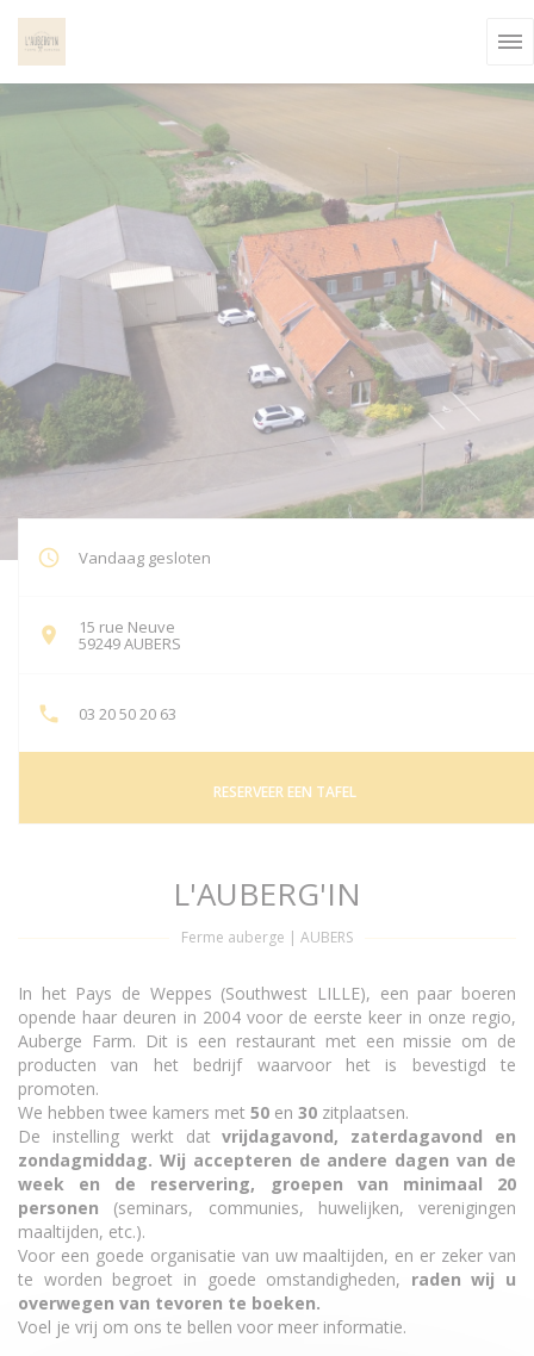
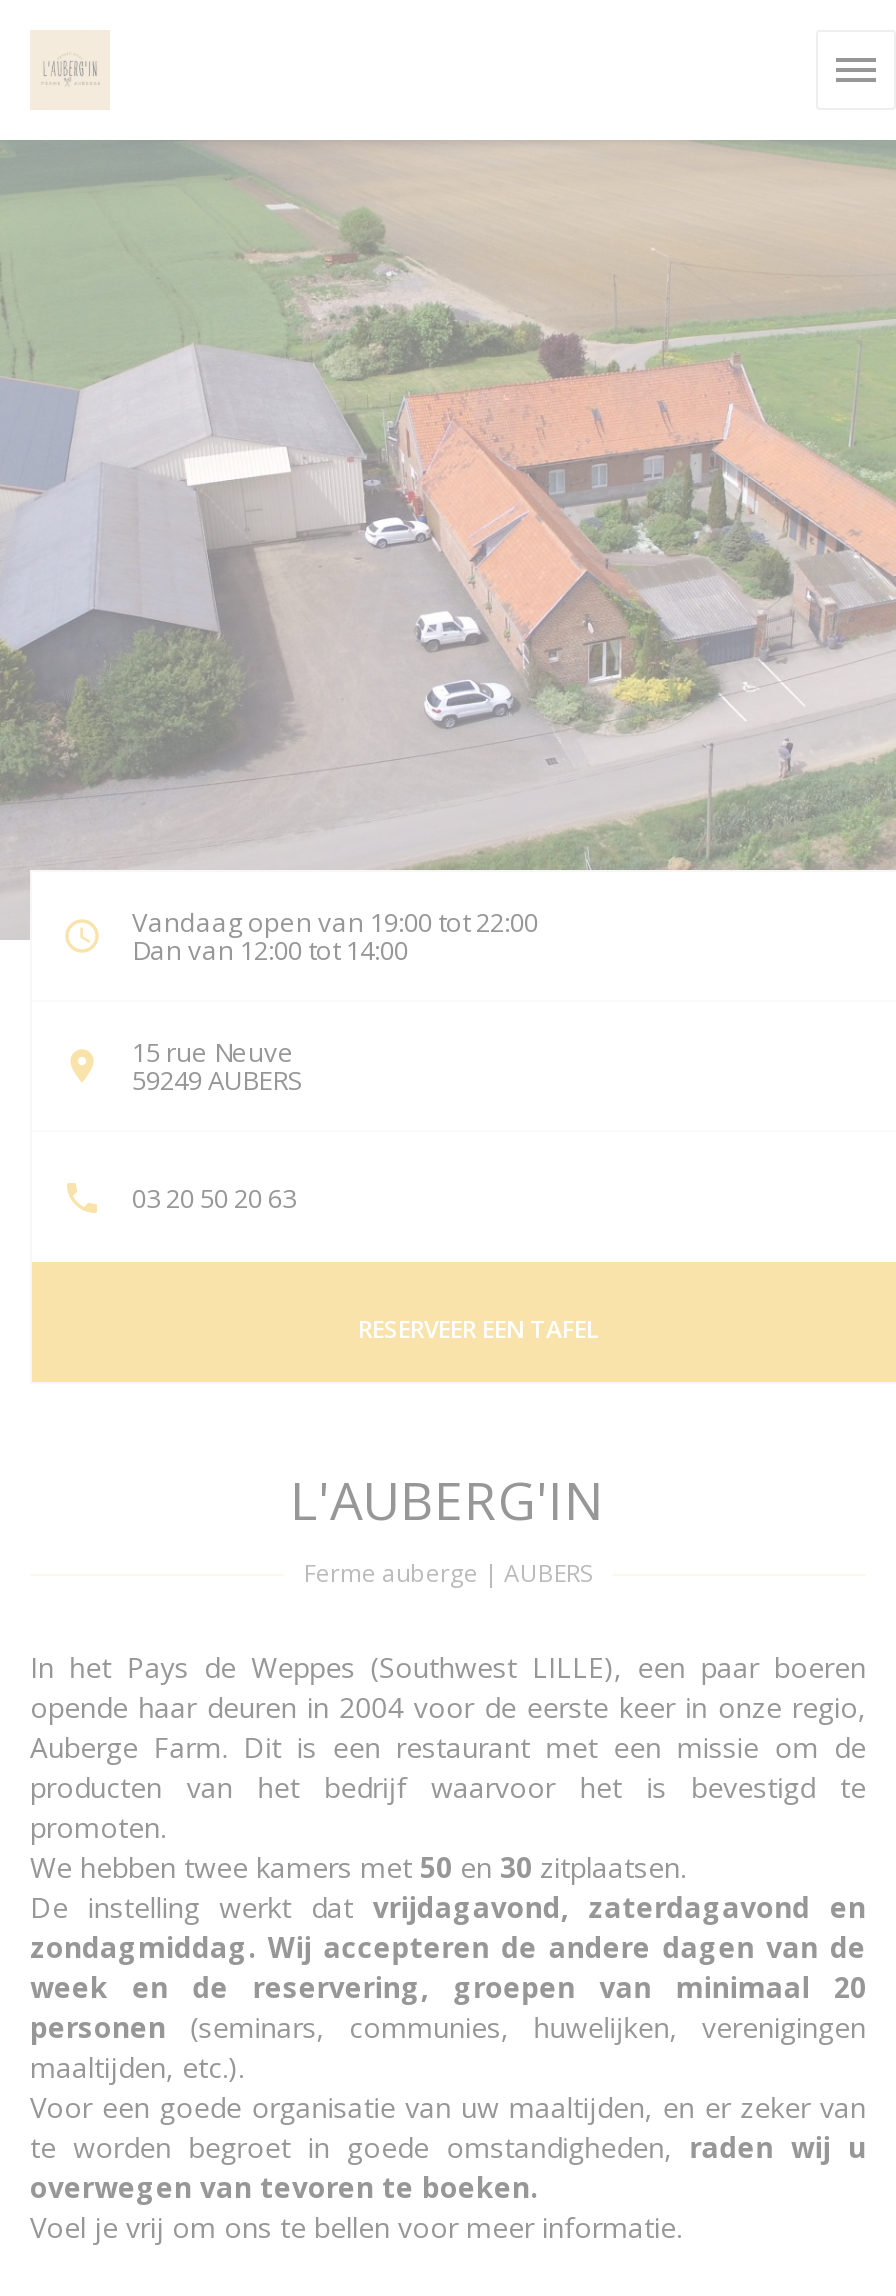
- Vandaag gesloten
+ Vandaag open van 19:00 tot 22:00
+ Dan van 12:00 tot 14:00
